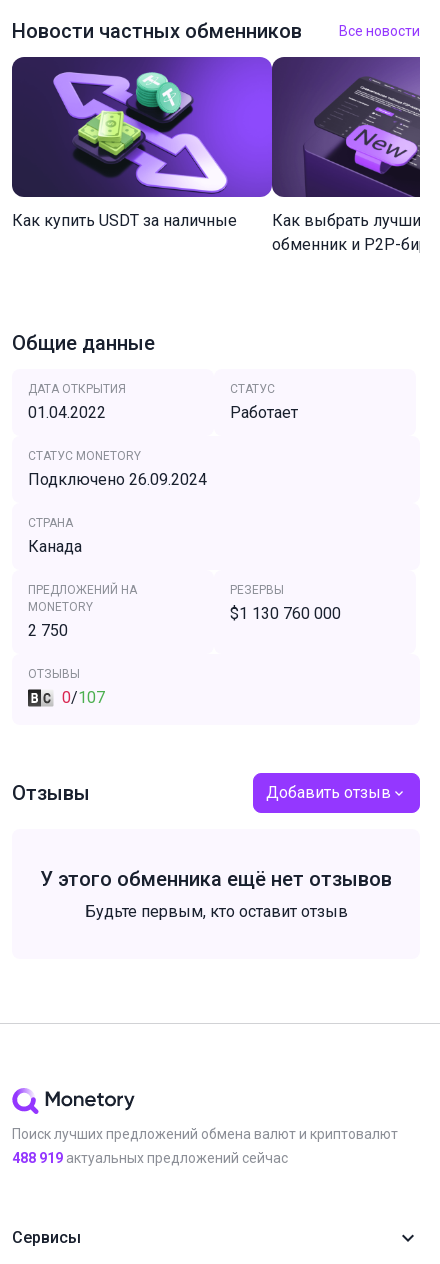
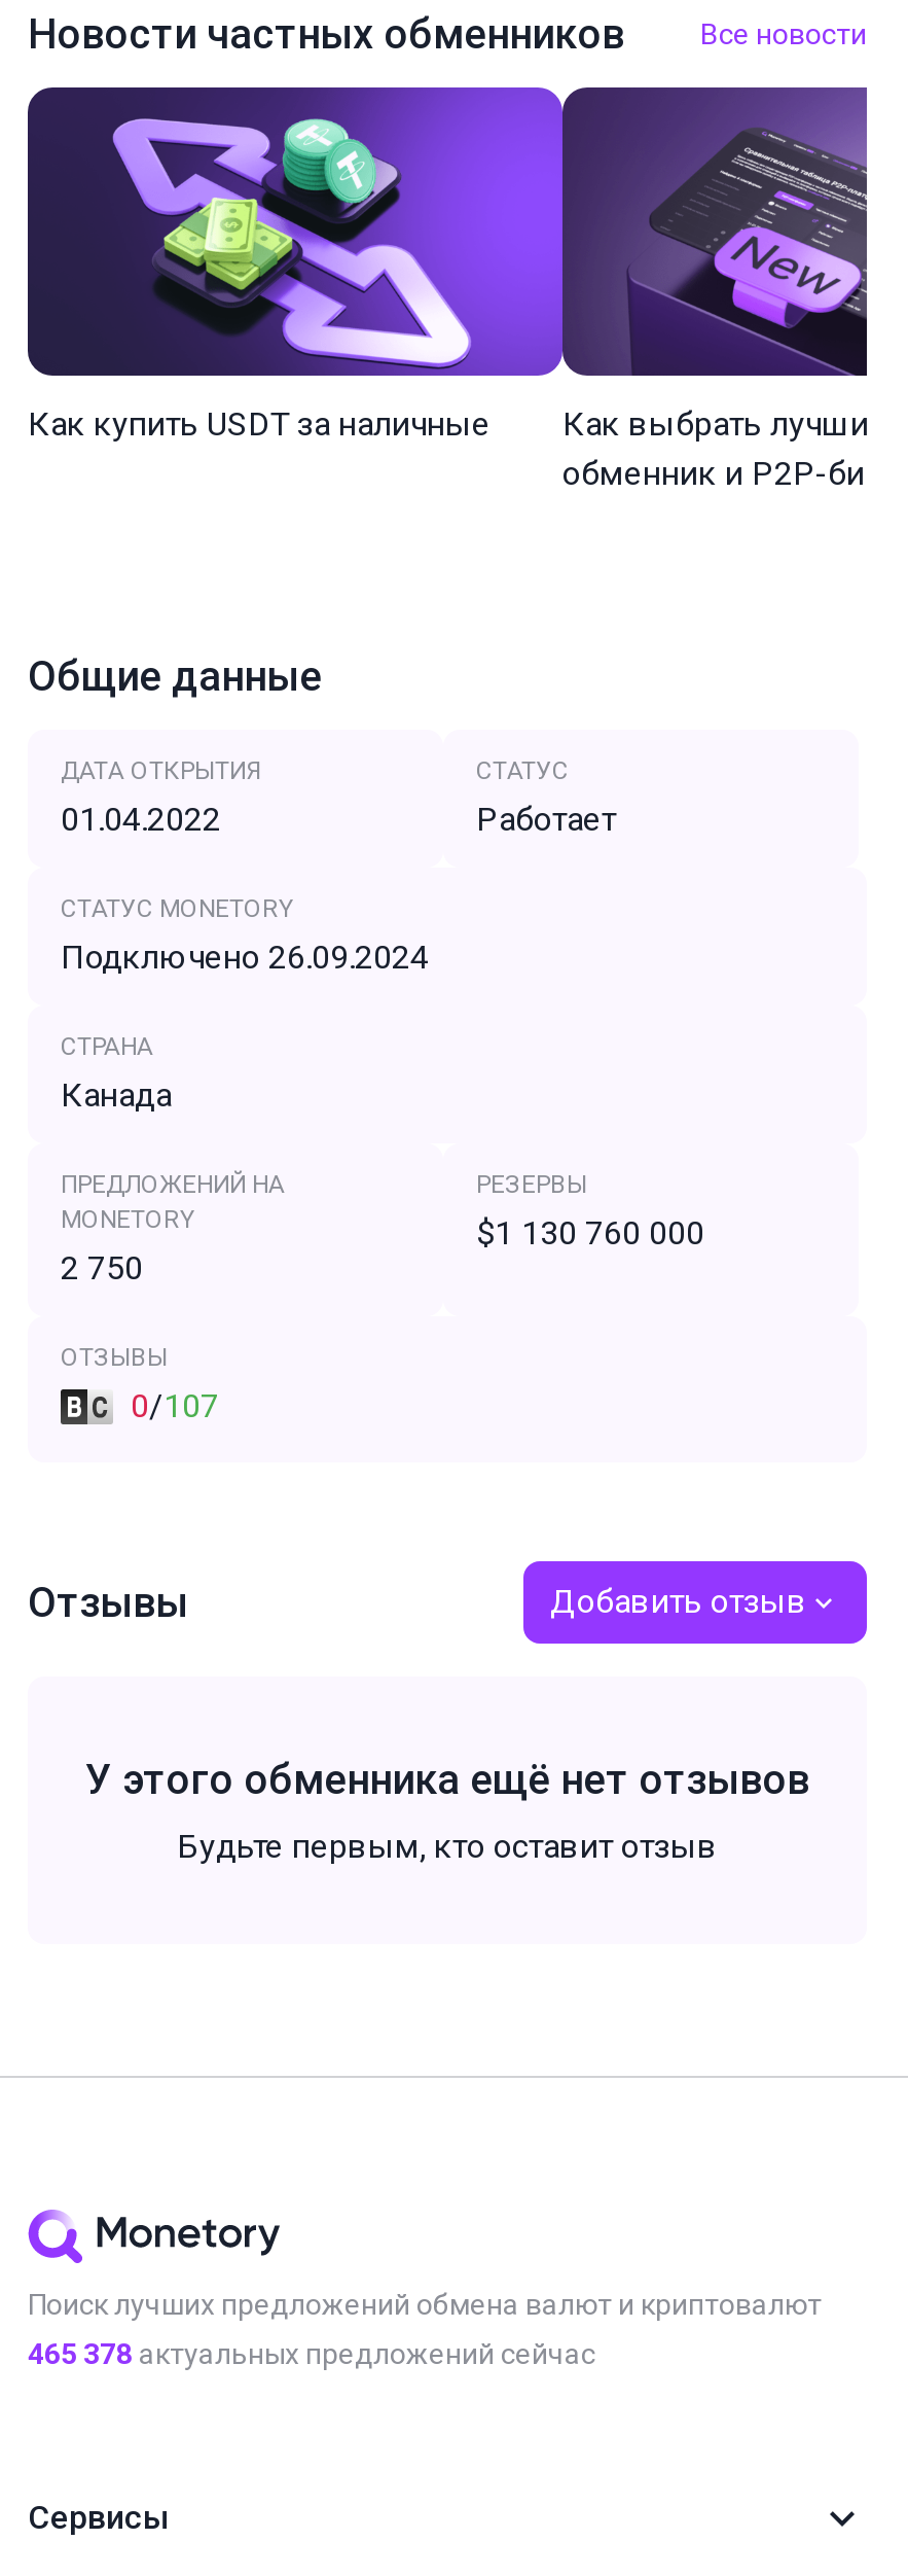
- 488 919 актуальных предложений сейчас
+ 465 378 актуальных предложений сейчас
